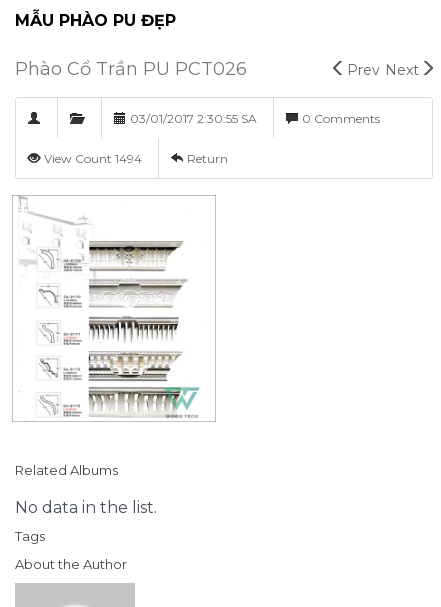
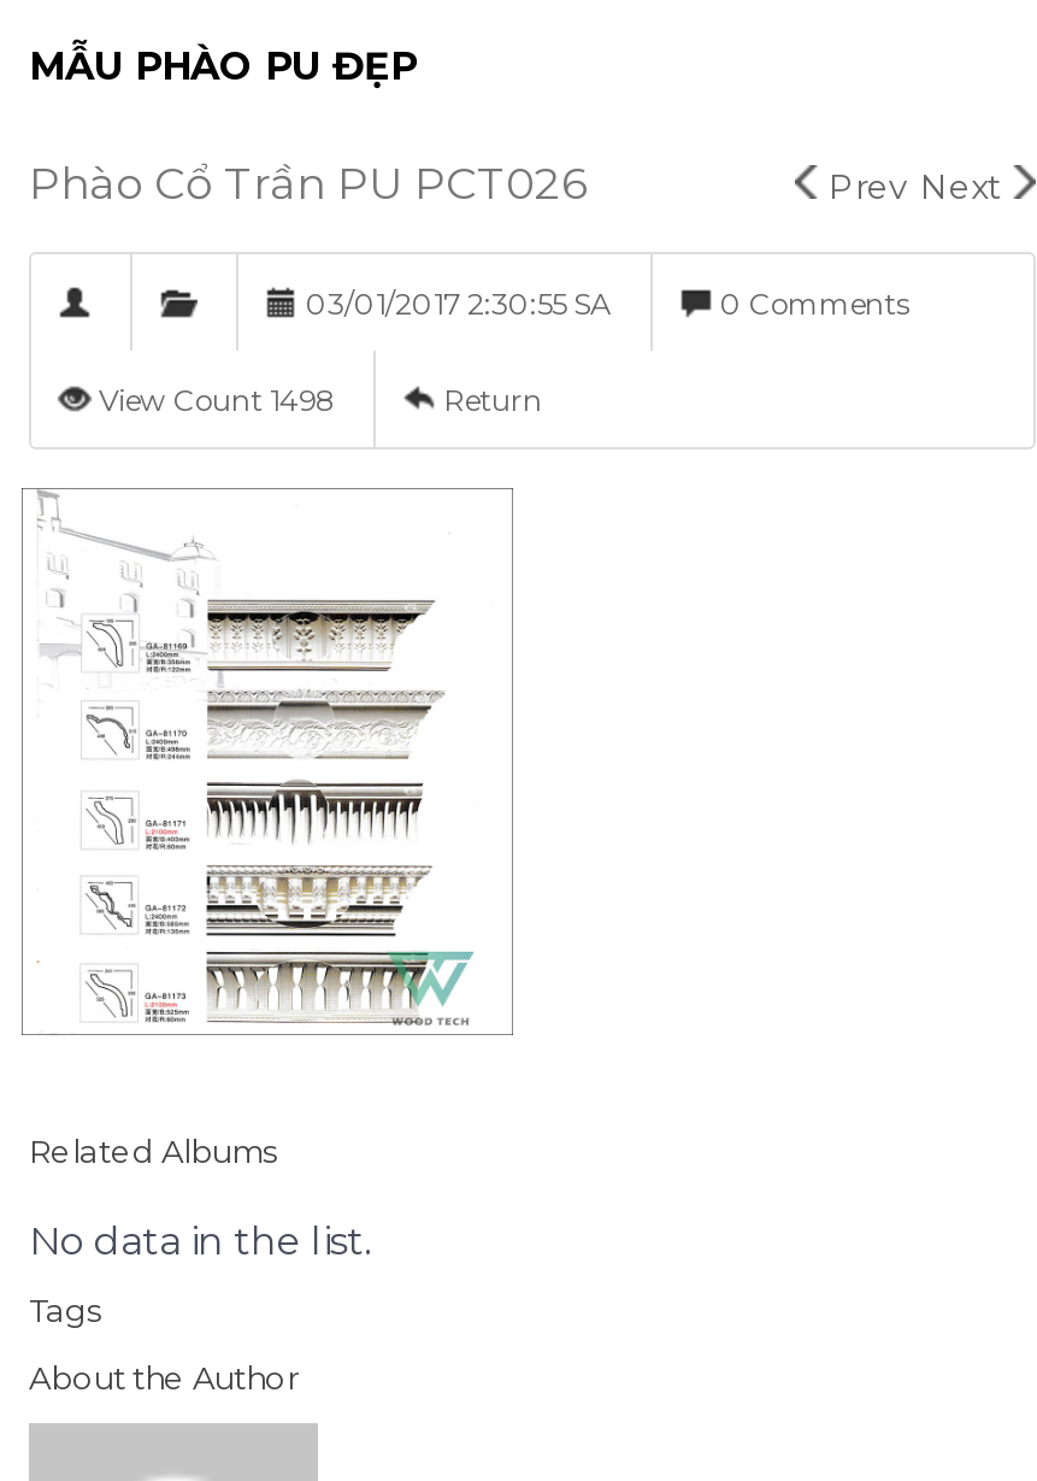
- View Count 1494
+ View Count 1498
